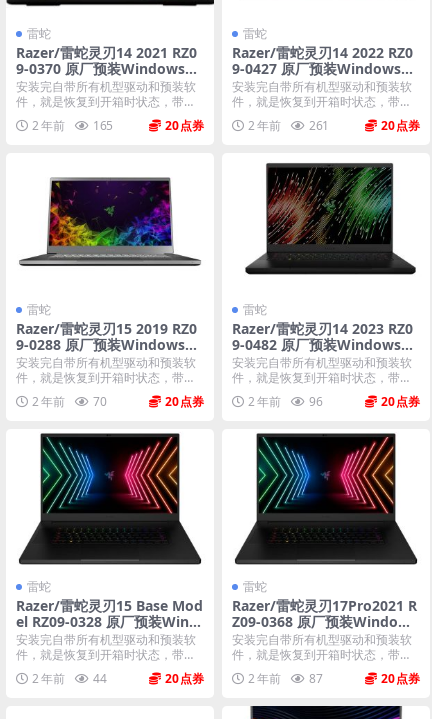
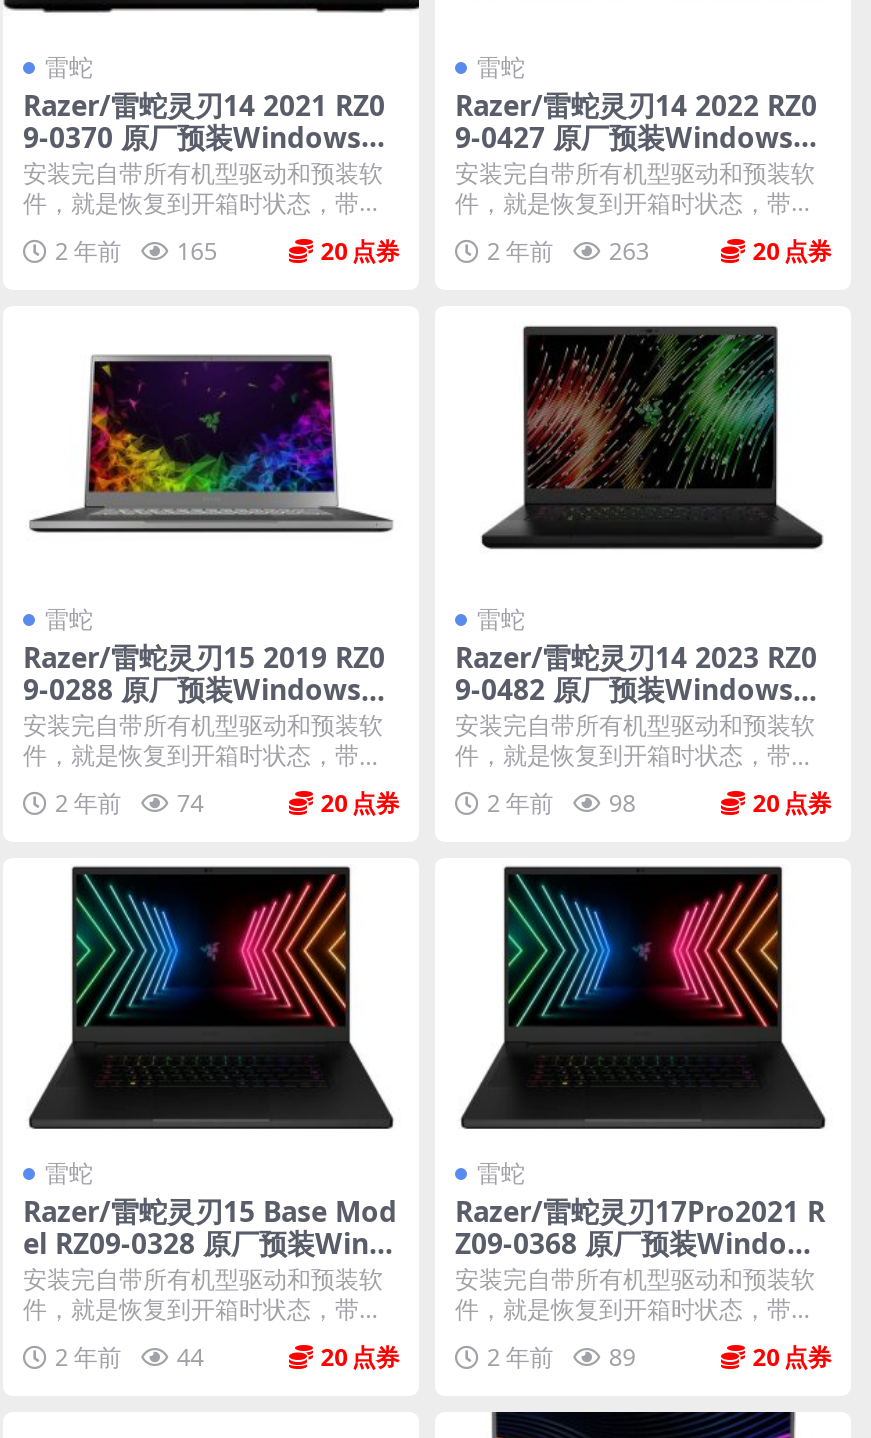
- 2 年前 261
+ 2 年前 263

- 2 年前 70
+ 2 年前 74

- 2 年前 96
+ 2 年前 98

- 2 年前 87
+ 2 年前 89
